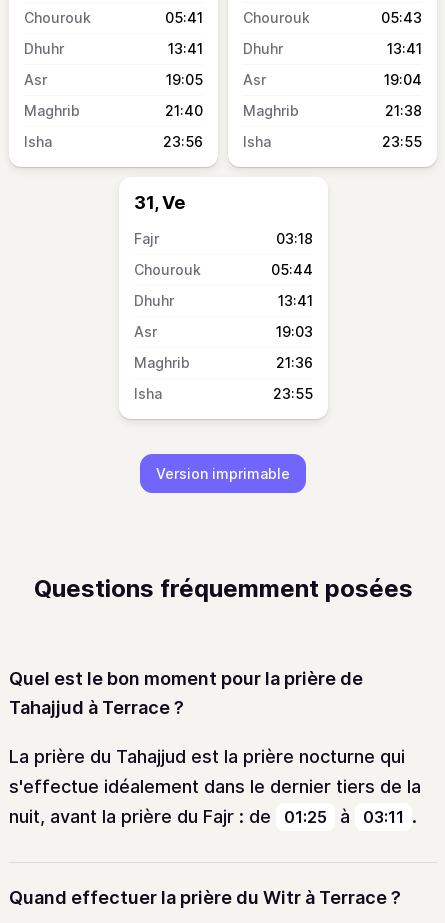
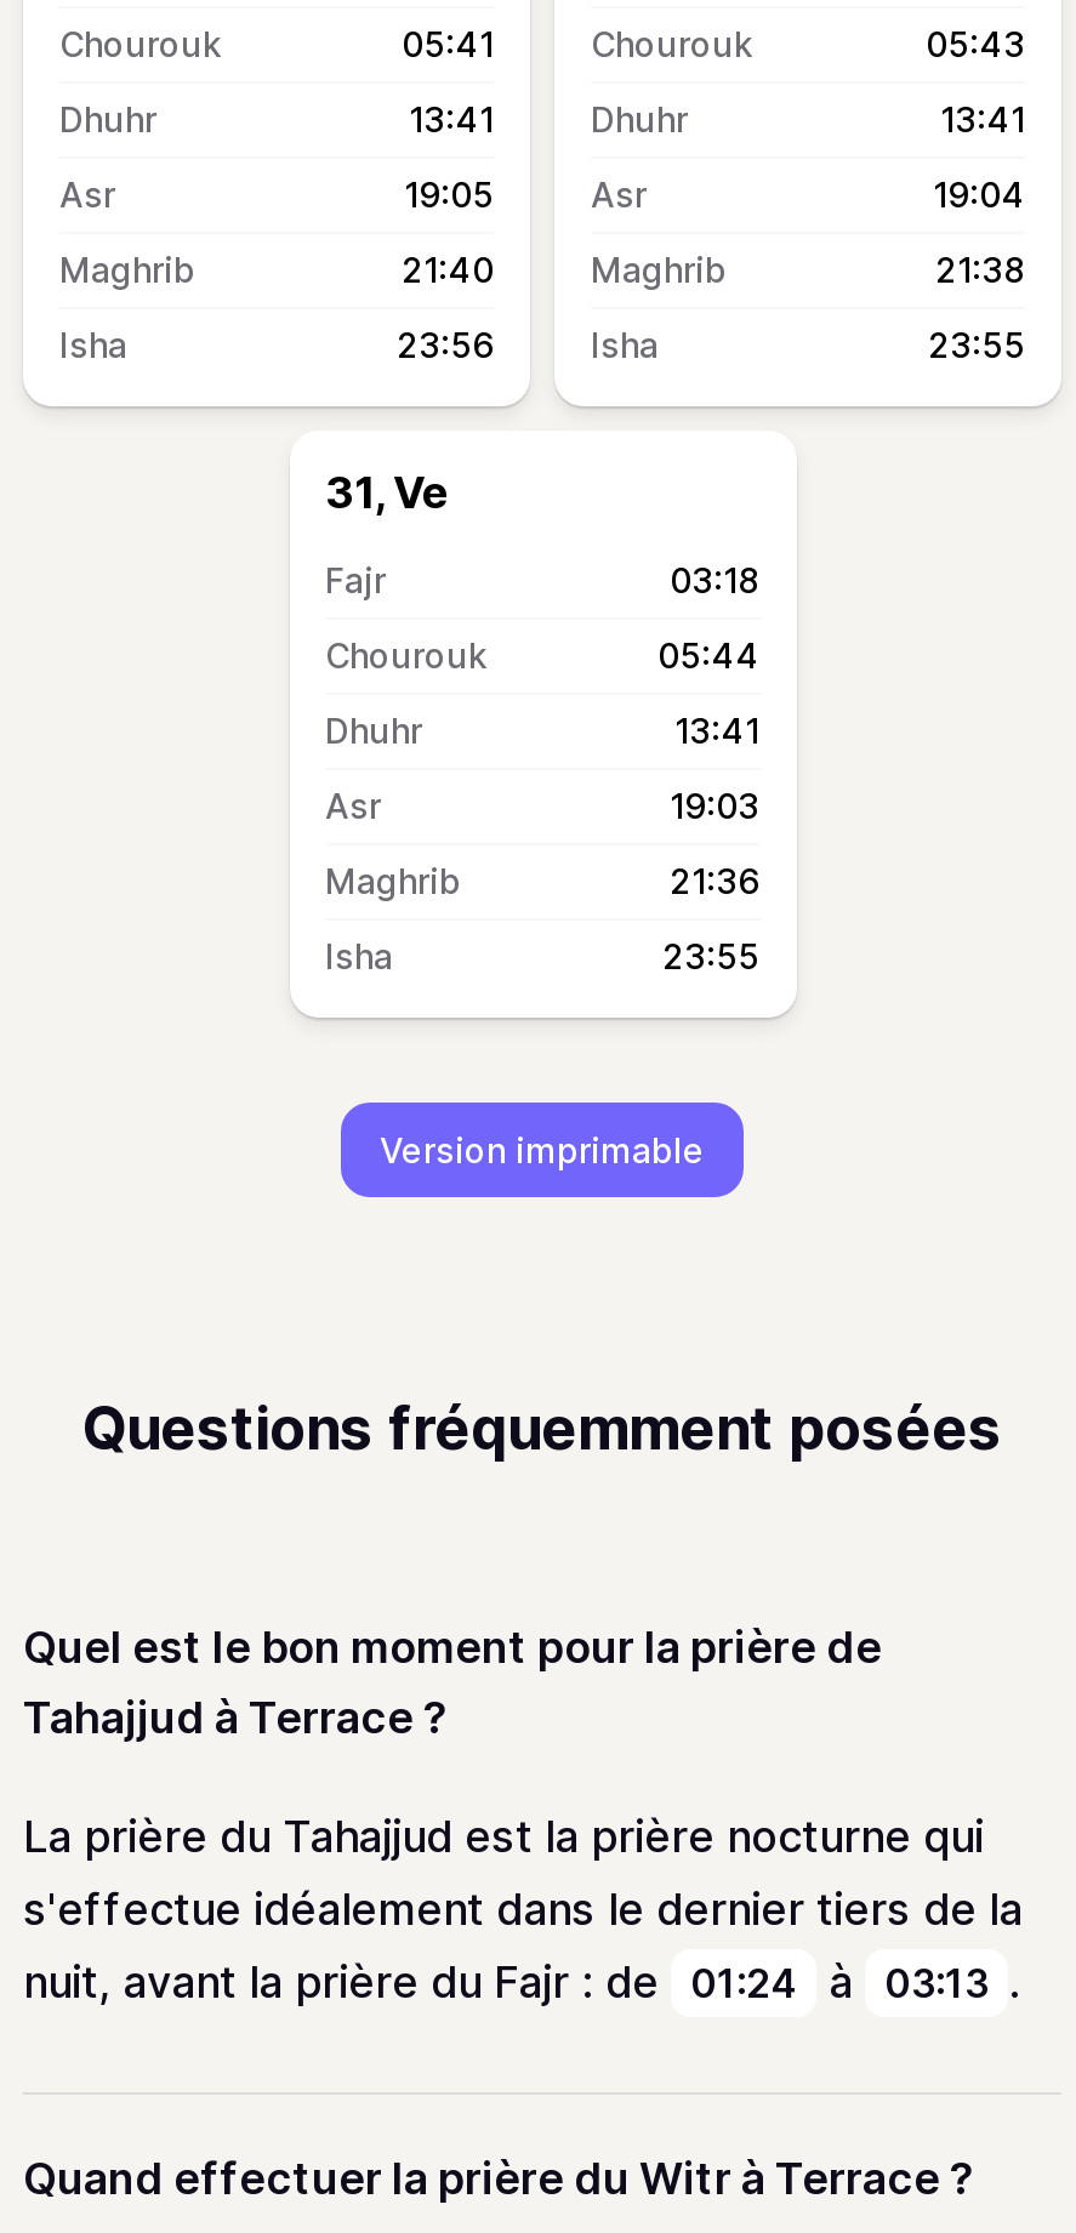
- nuit, avant la prière du Fajr : de 01:25 à 03:11 .
+ nuit, avant la prière du Fajr : de 01:24 à 03:13 .
